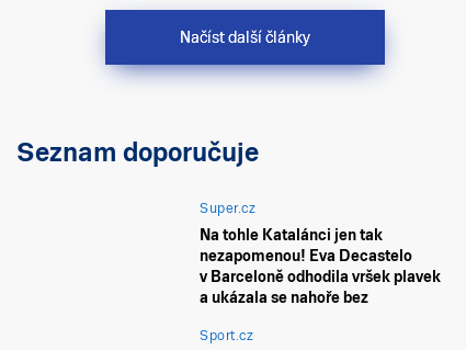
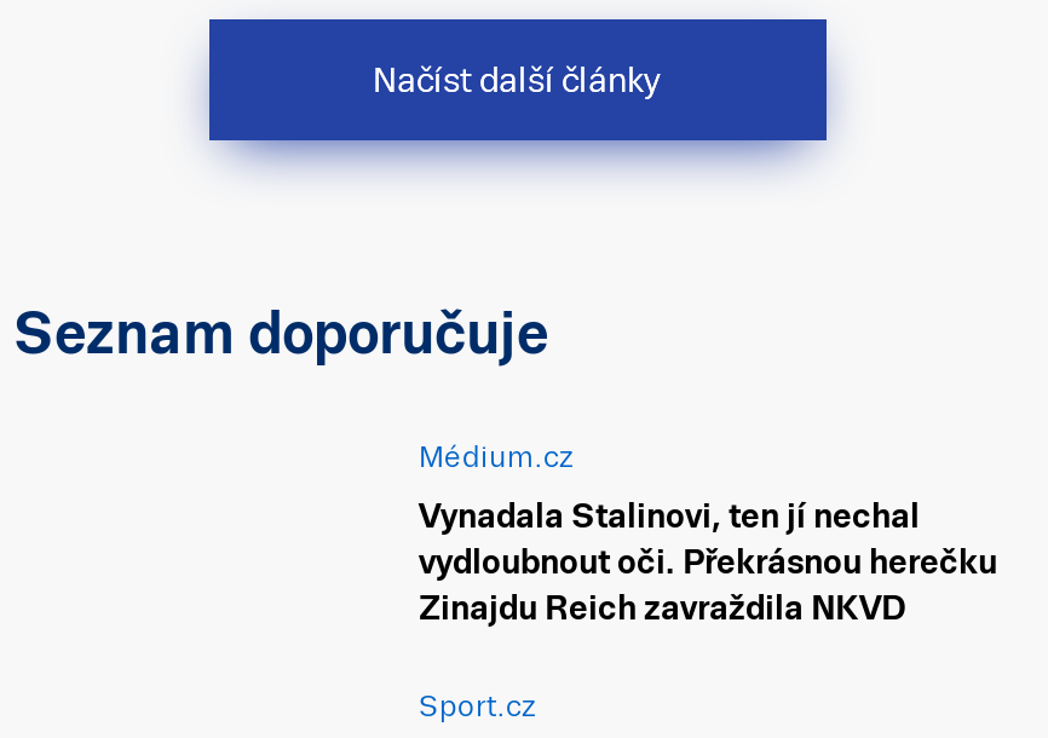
- Super.cz
+ Médium.cz

- Na tohle Katalánci jen tak
- nezapomenou! Eva Decastelo
- v Barceloně odhodila vršek plavek
- a ukázala se nahoře bez
+ Vynadala Stalinovi, ten jí nechal
+ vydloubnout oči. Překrásnou herečku
+ Zinajdu Reich zavraždila NKVD
